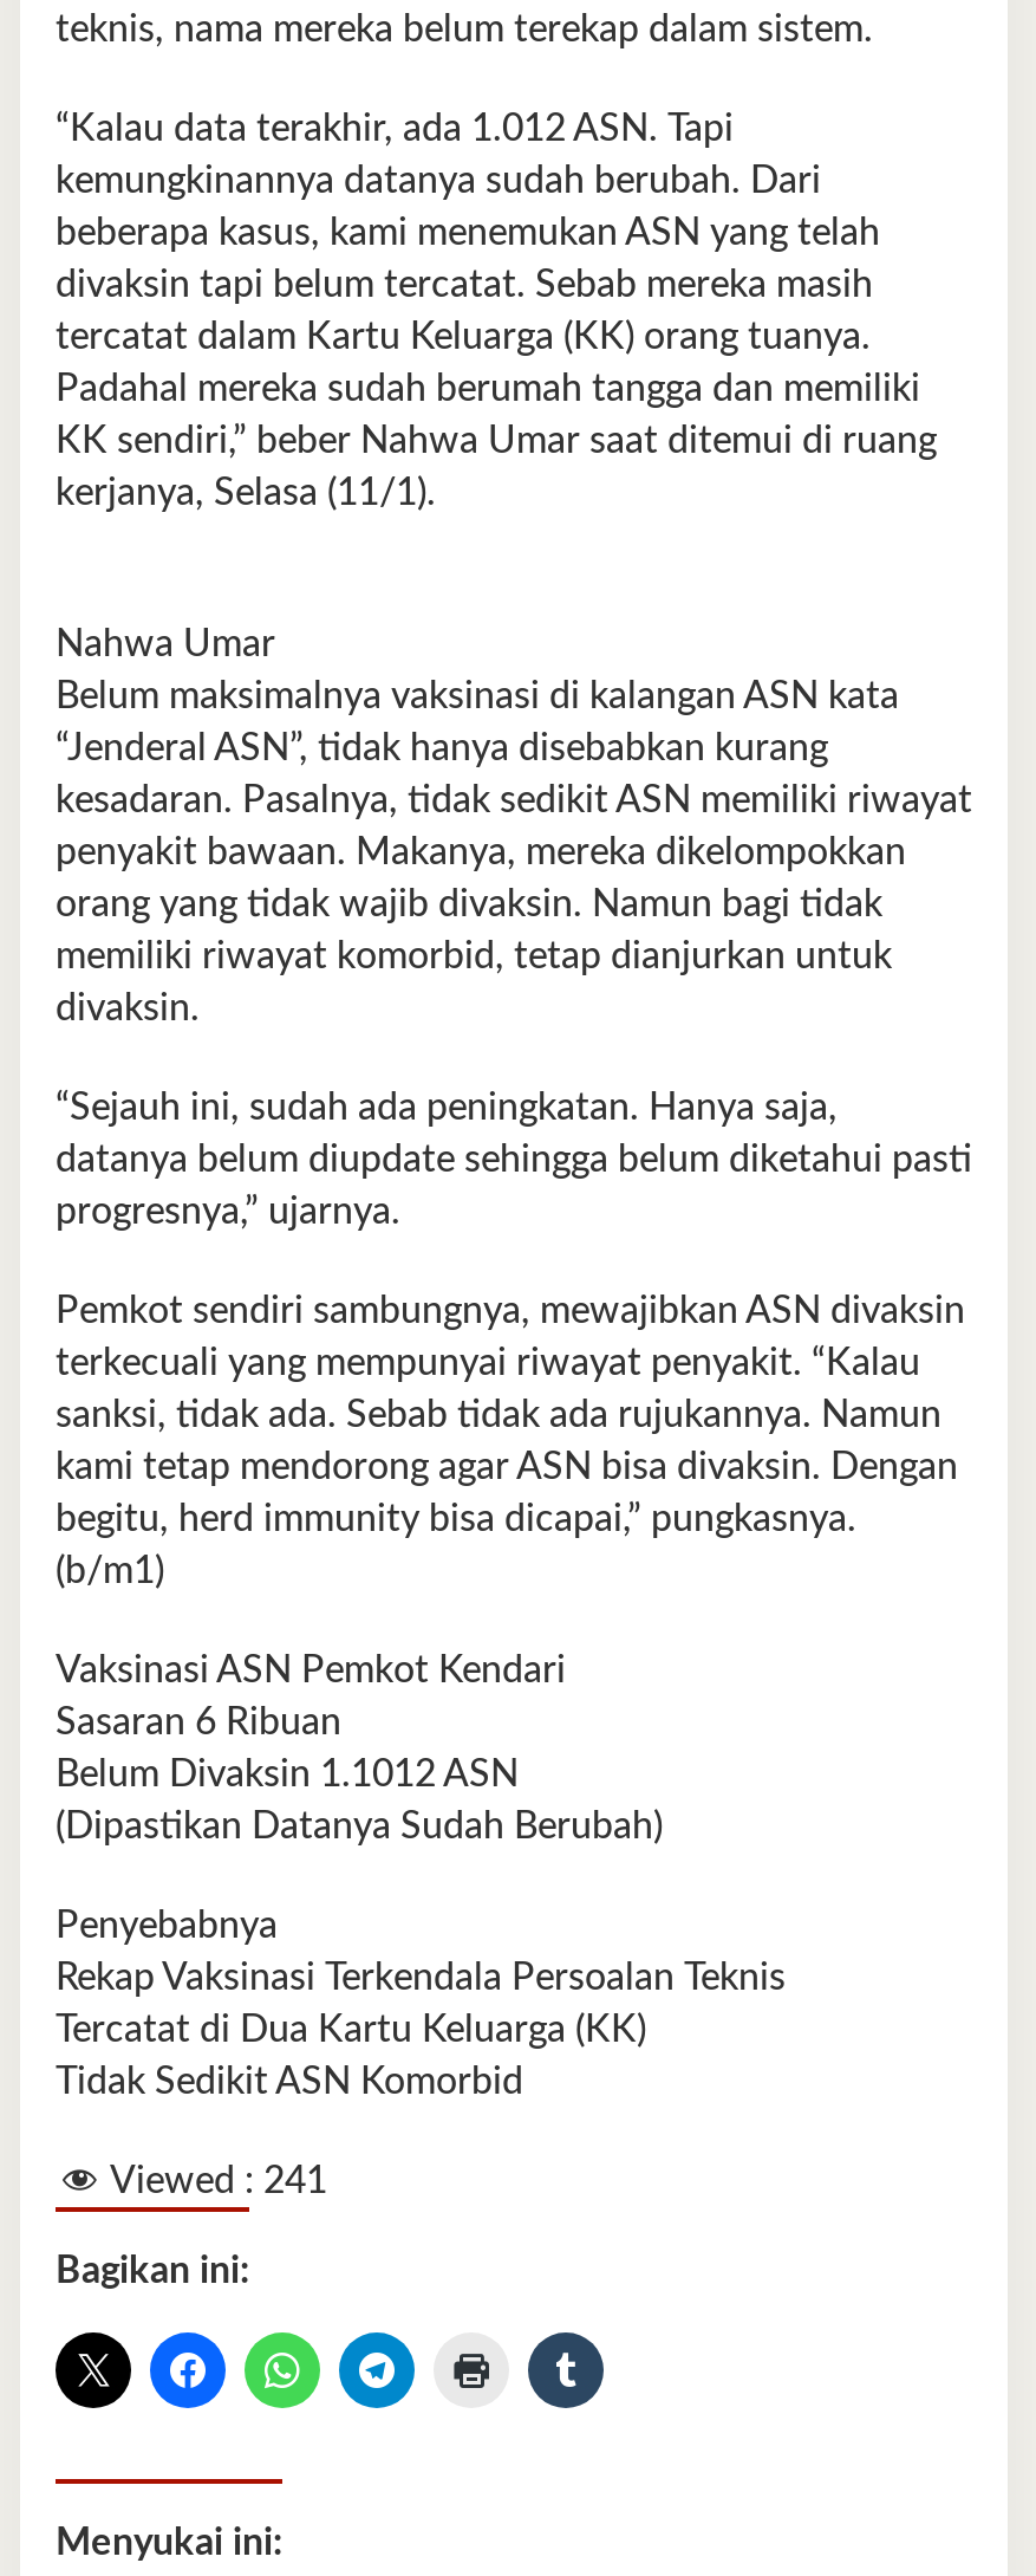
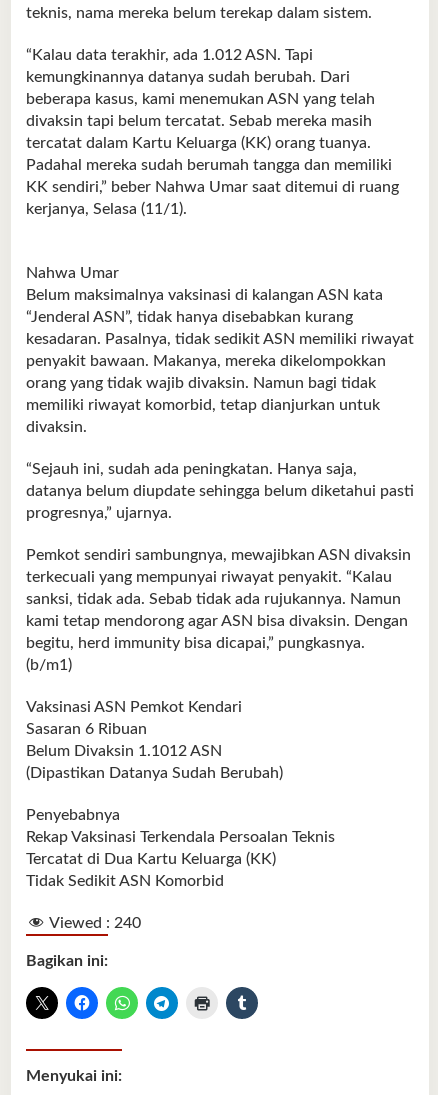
- Viewed : 241
+ Viewed : 240
